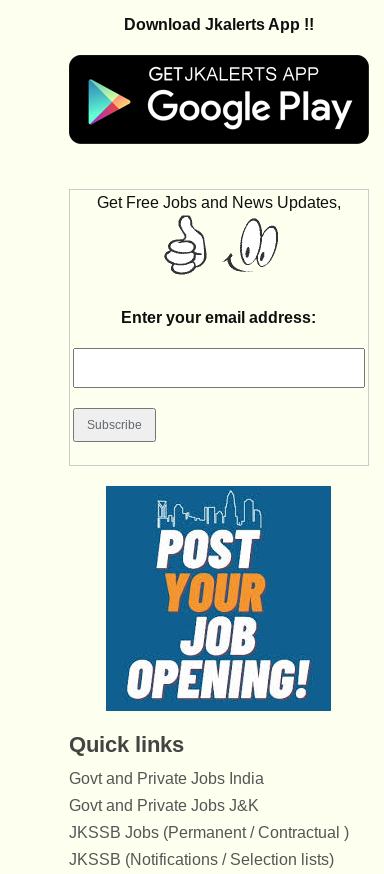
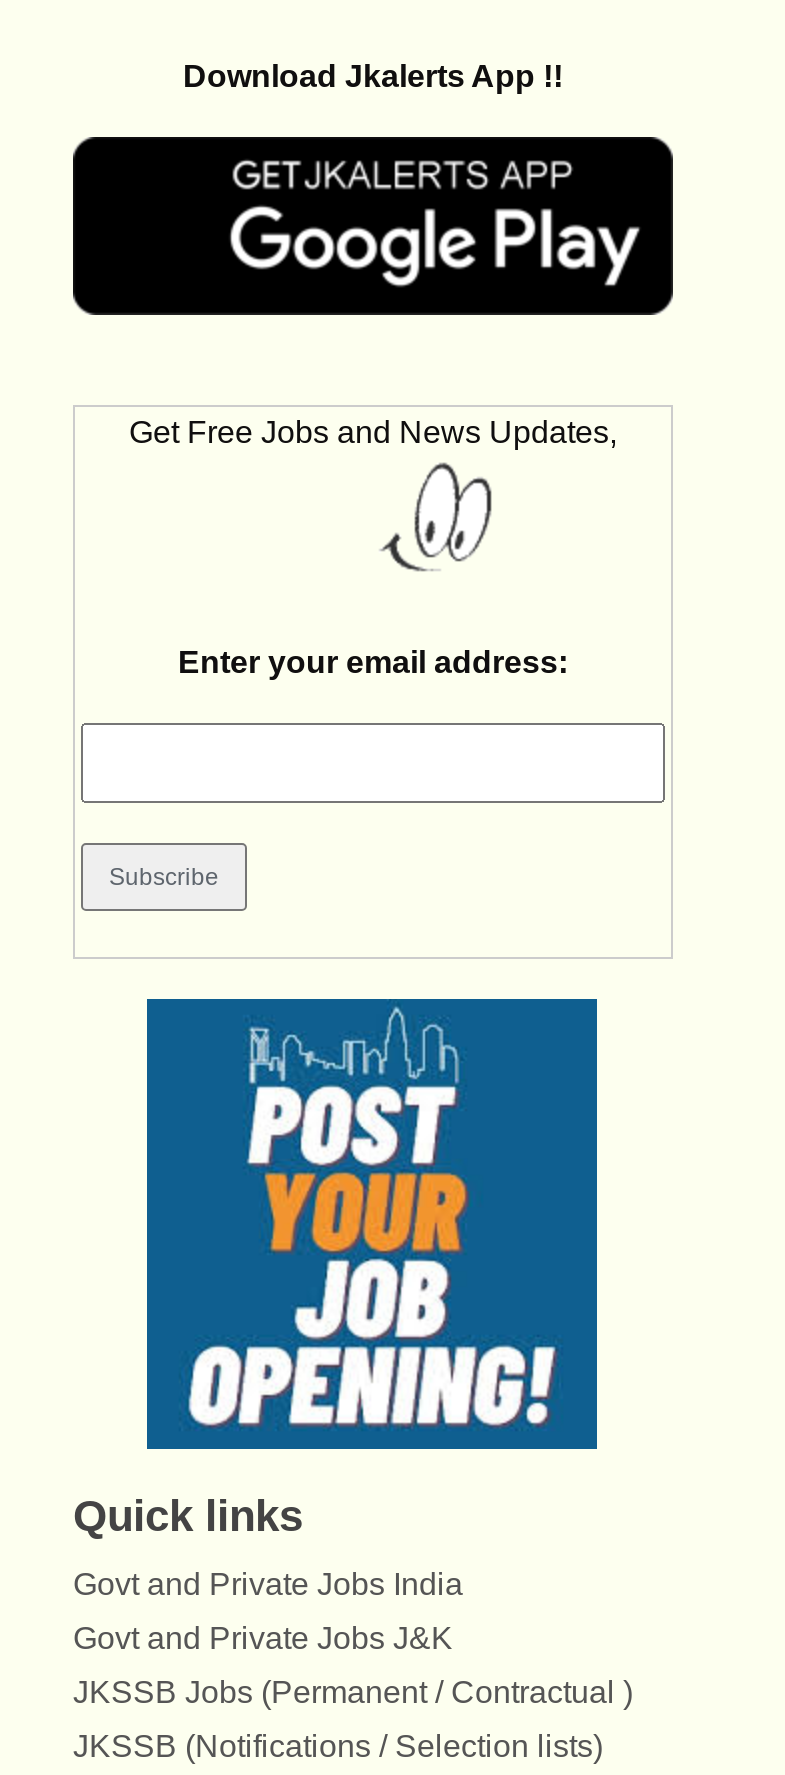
- [image]

- [image]
